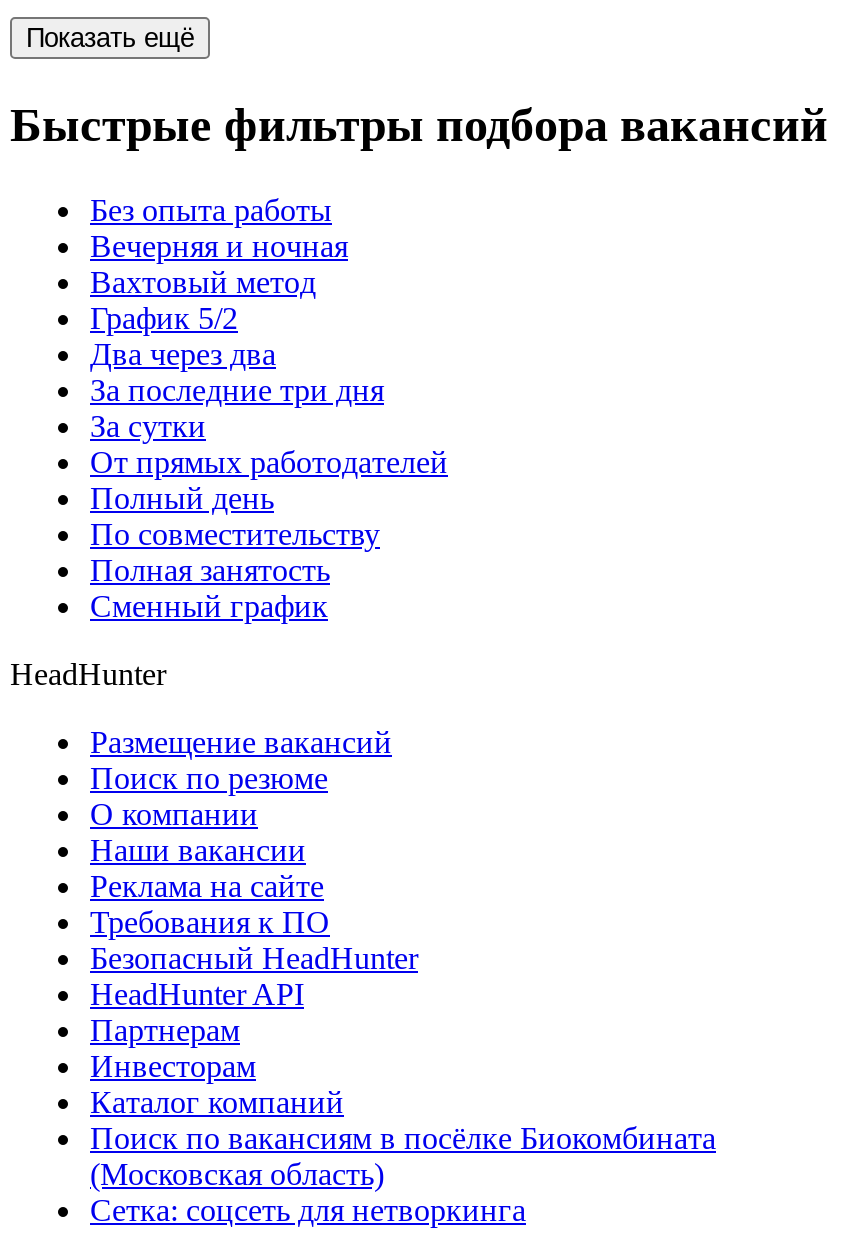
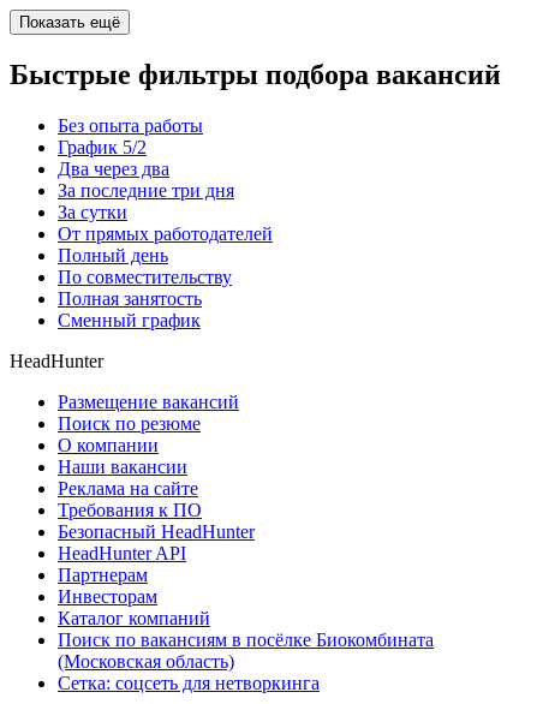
- Вечерняя и ночная
- Вахтовый метод
